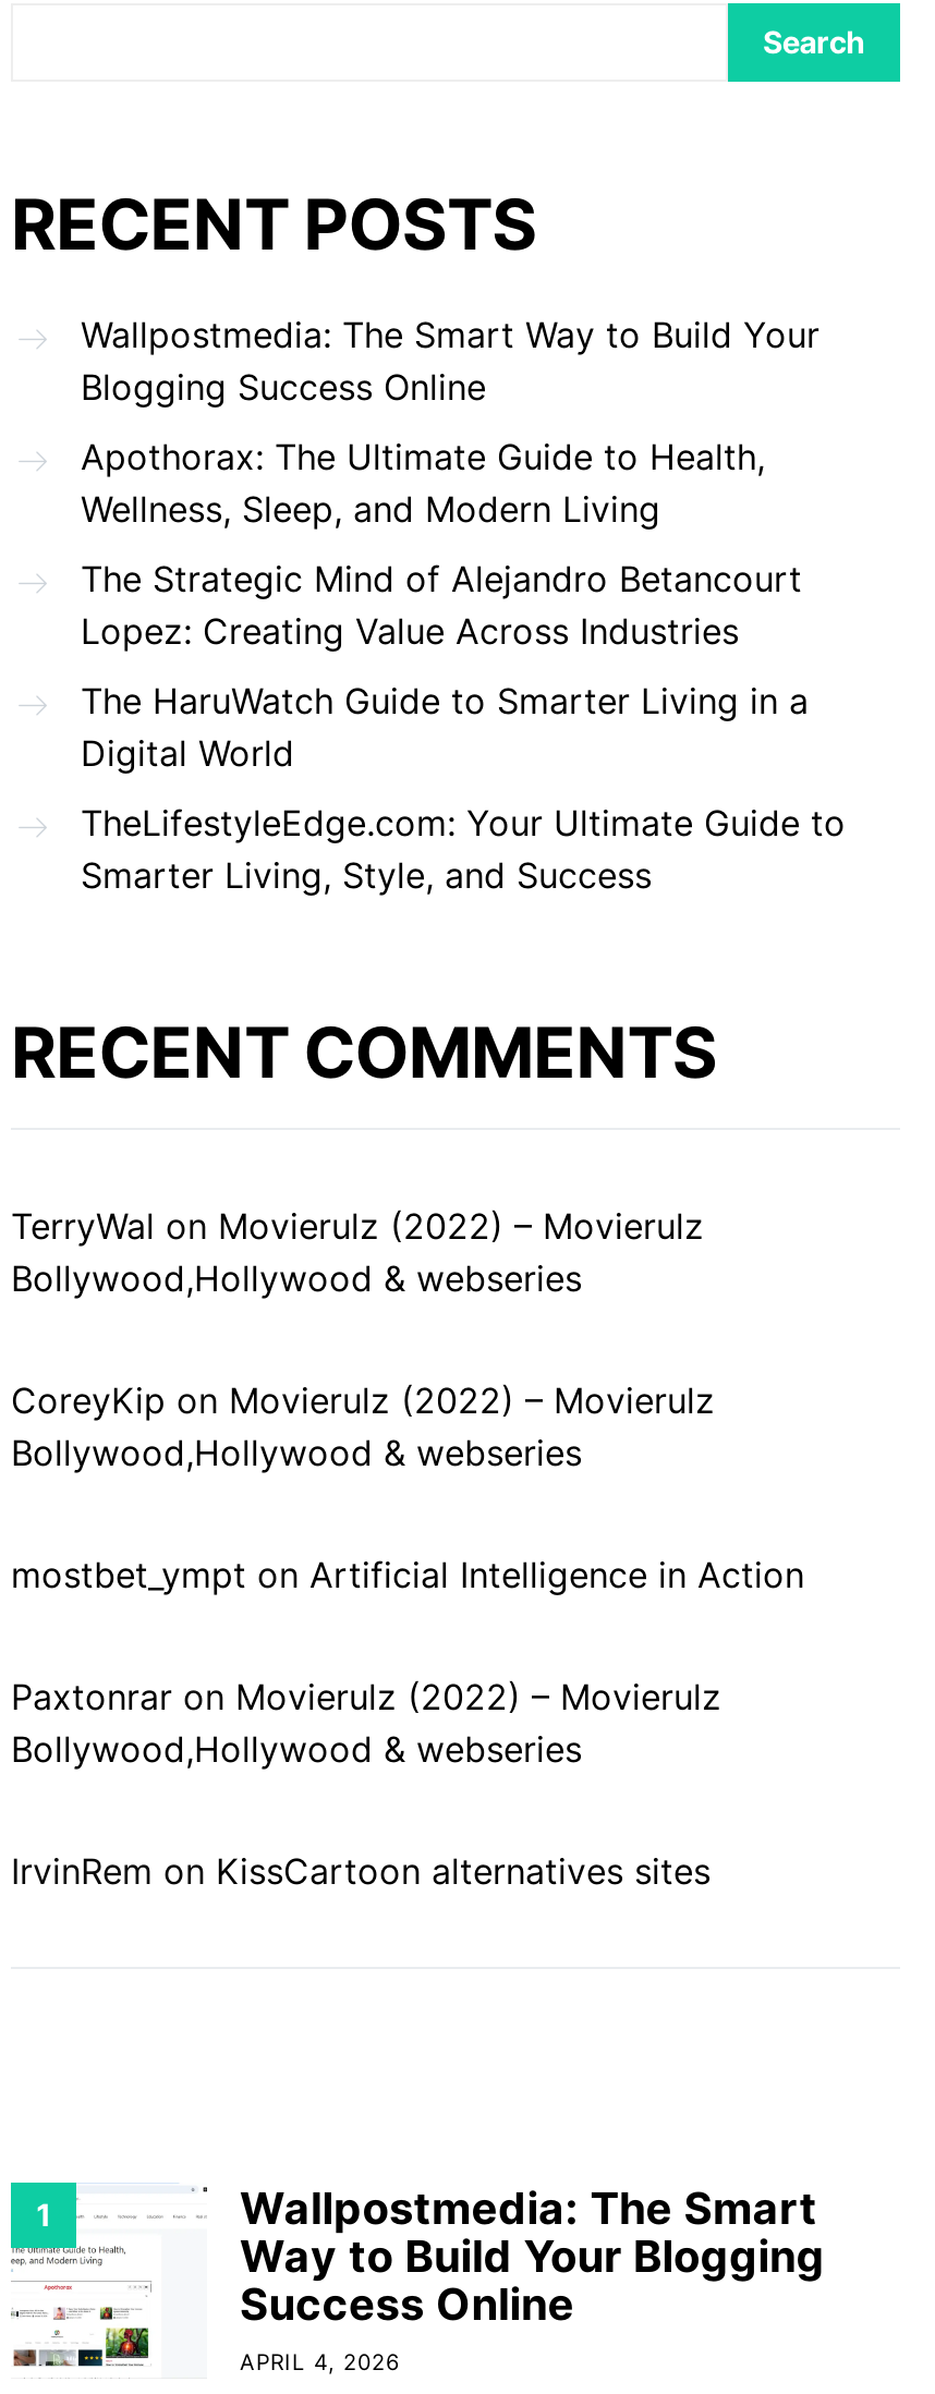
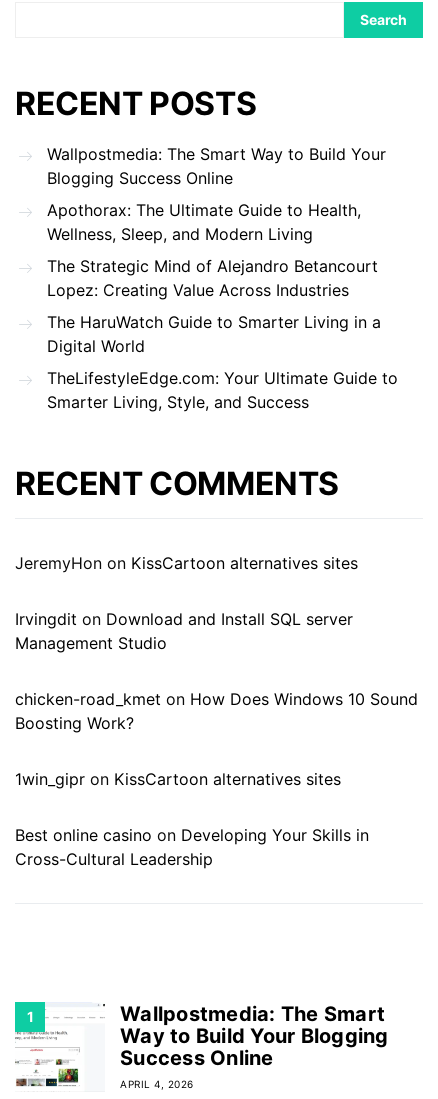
- TerryWal on Movierulz (2022) – Movierulz
- Bollywood,Hollywood & webseries
+ JeremyHon on KissCartoon alternatives sites

- CoreyKip on Movierulz (2022) – Movierulz
- Bollywood,Hollywood & webseries
+ Irvingdit on Download and Install SQL server
+ Management Studio

- mostbet_ympt on Artificial Intelligence in Action
+ chicken-road_kmet on How Does Windows 10 Sound
+ Boosting Work?

- Paxtonrar on Movierulz (2022) – Movierulz
- Bollywood,Hollywood & webseries
+ 1win_gipr on KissCartoon alternatives sites

- IrvinRem on KissCartoon alternatives sites
+ Best online casino on Developing Your Skills in
+ Cross-Cultural Leadership
